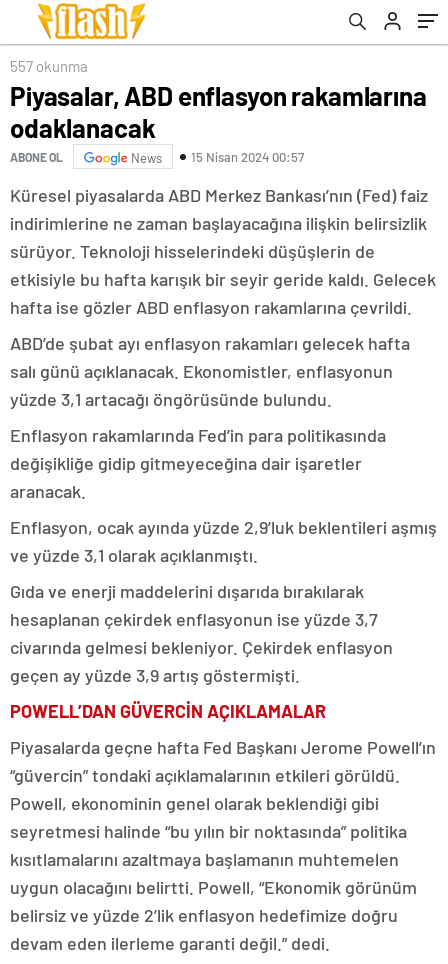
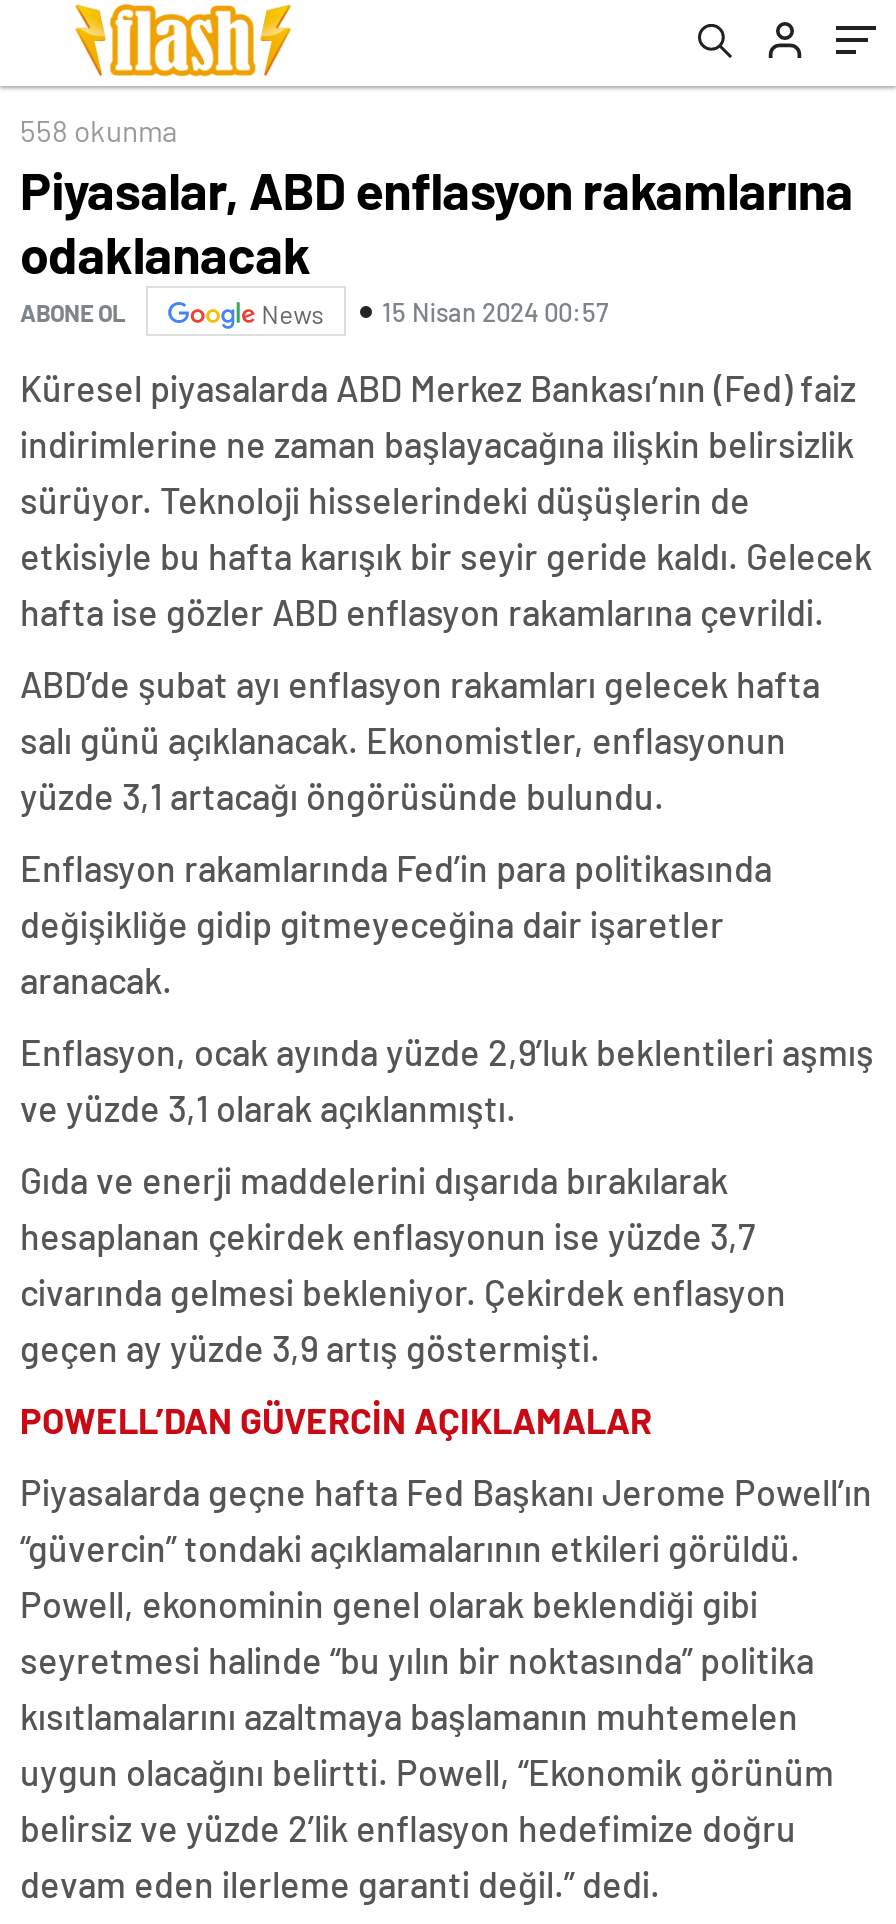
- 557 okunma
+ 558 okunma
